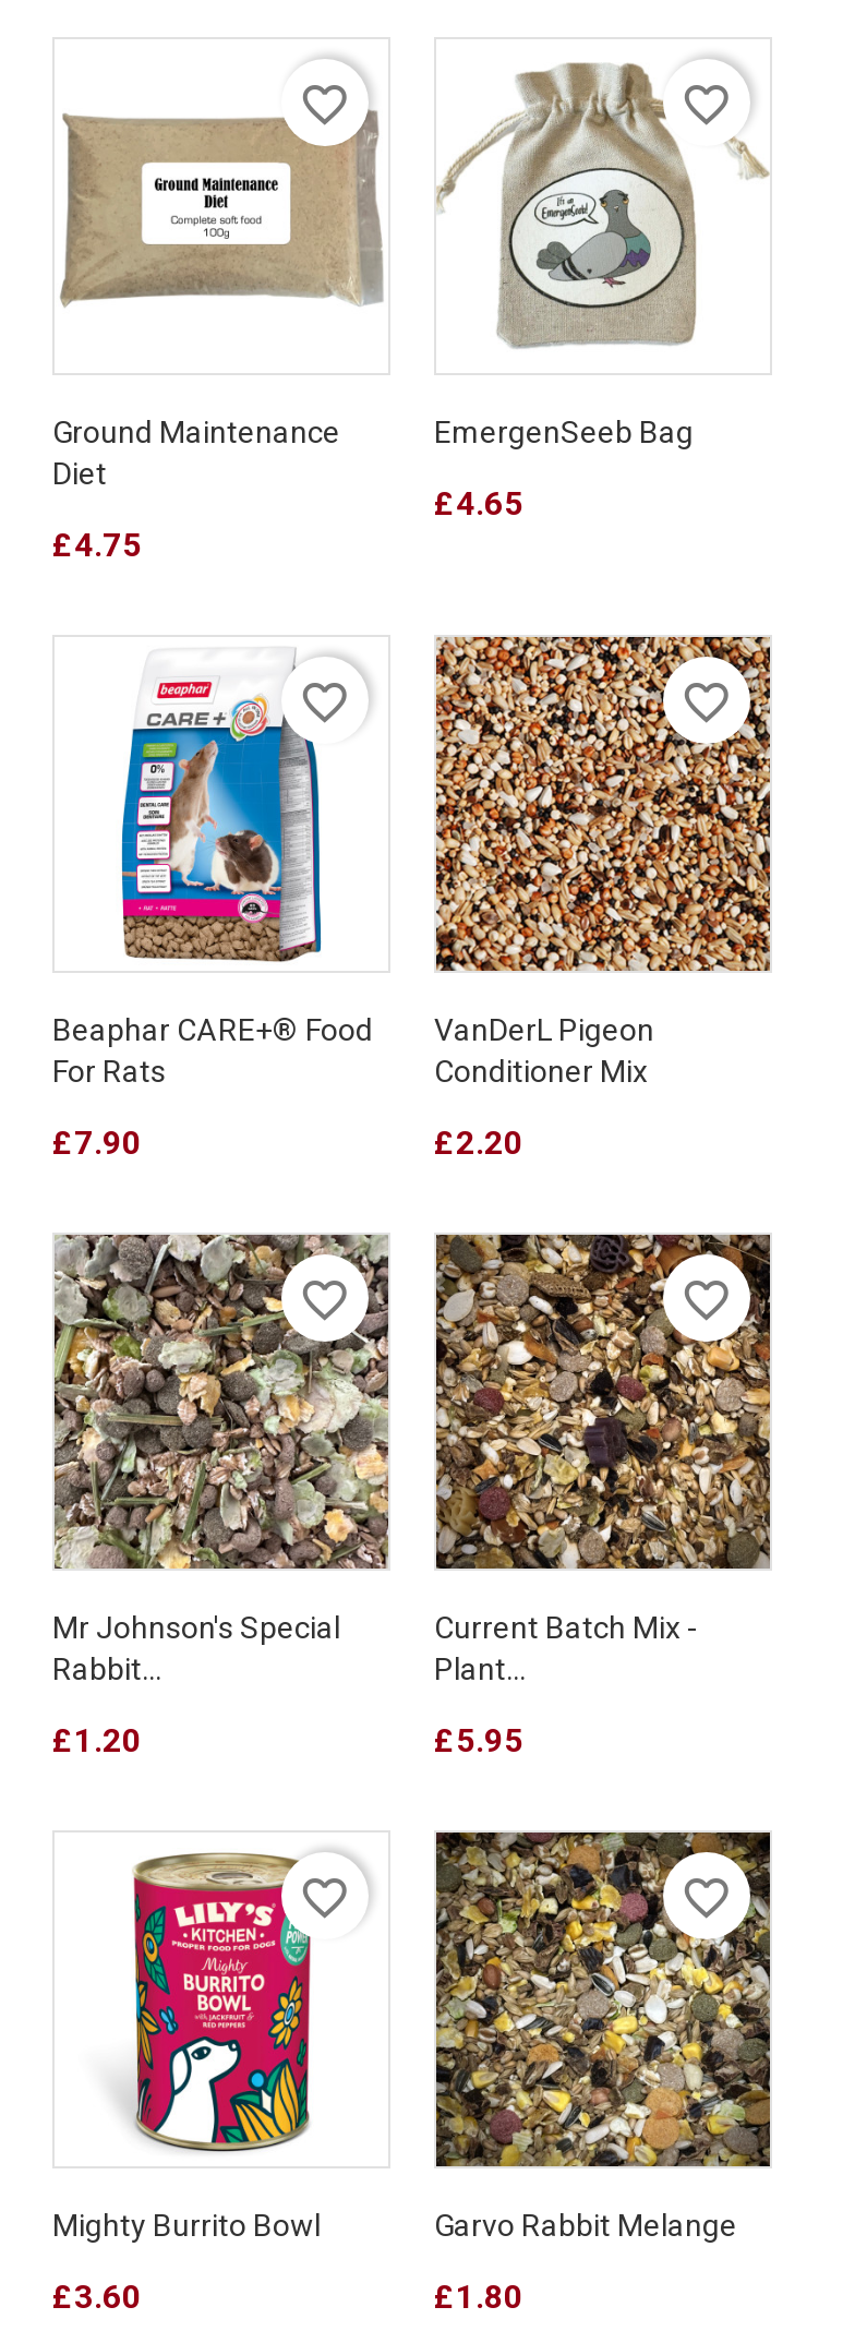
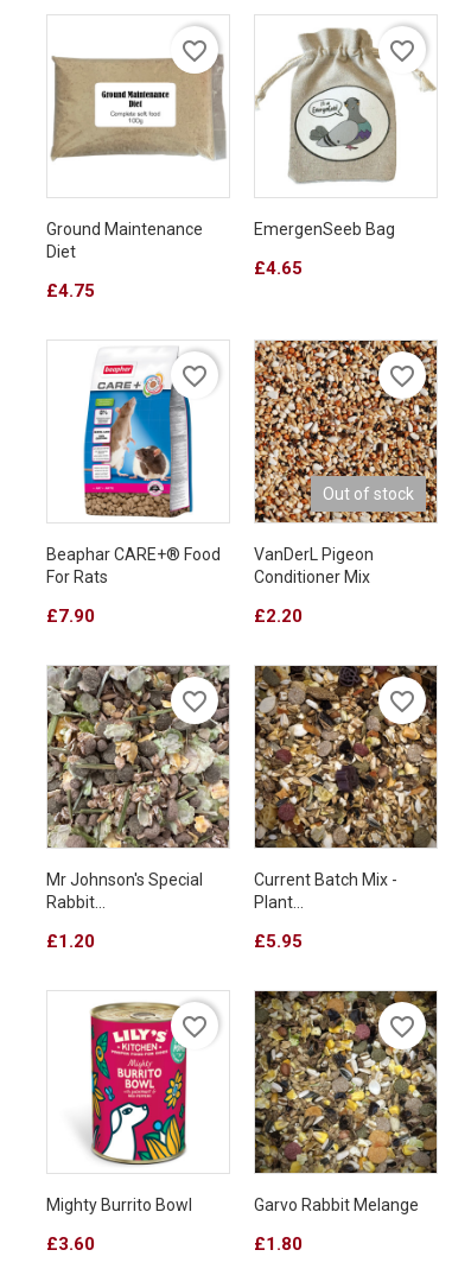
+ Out of stock
